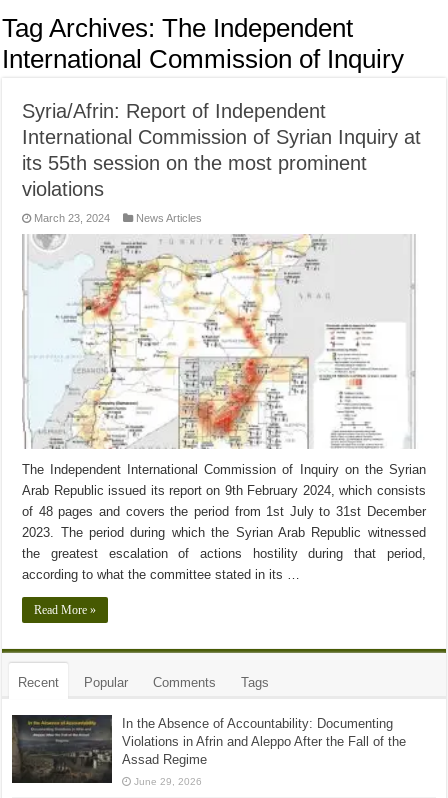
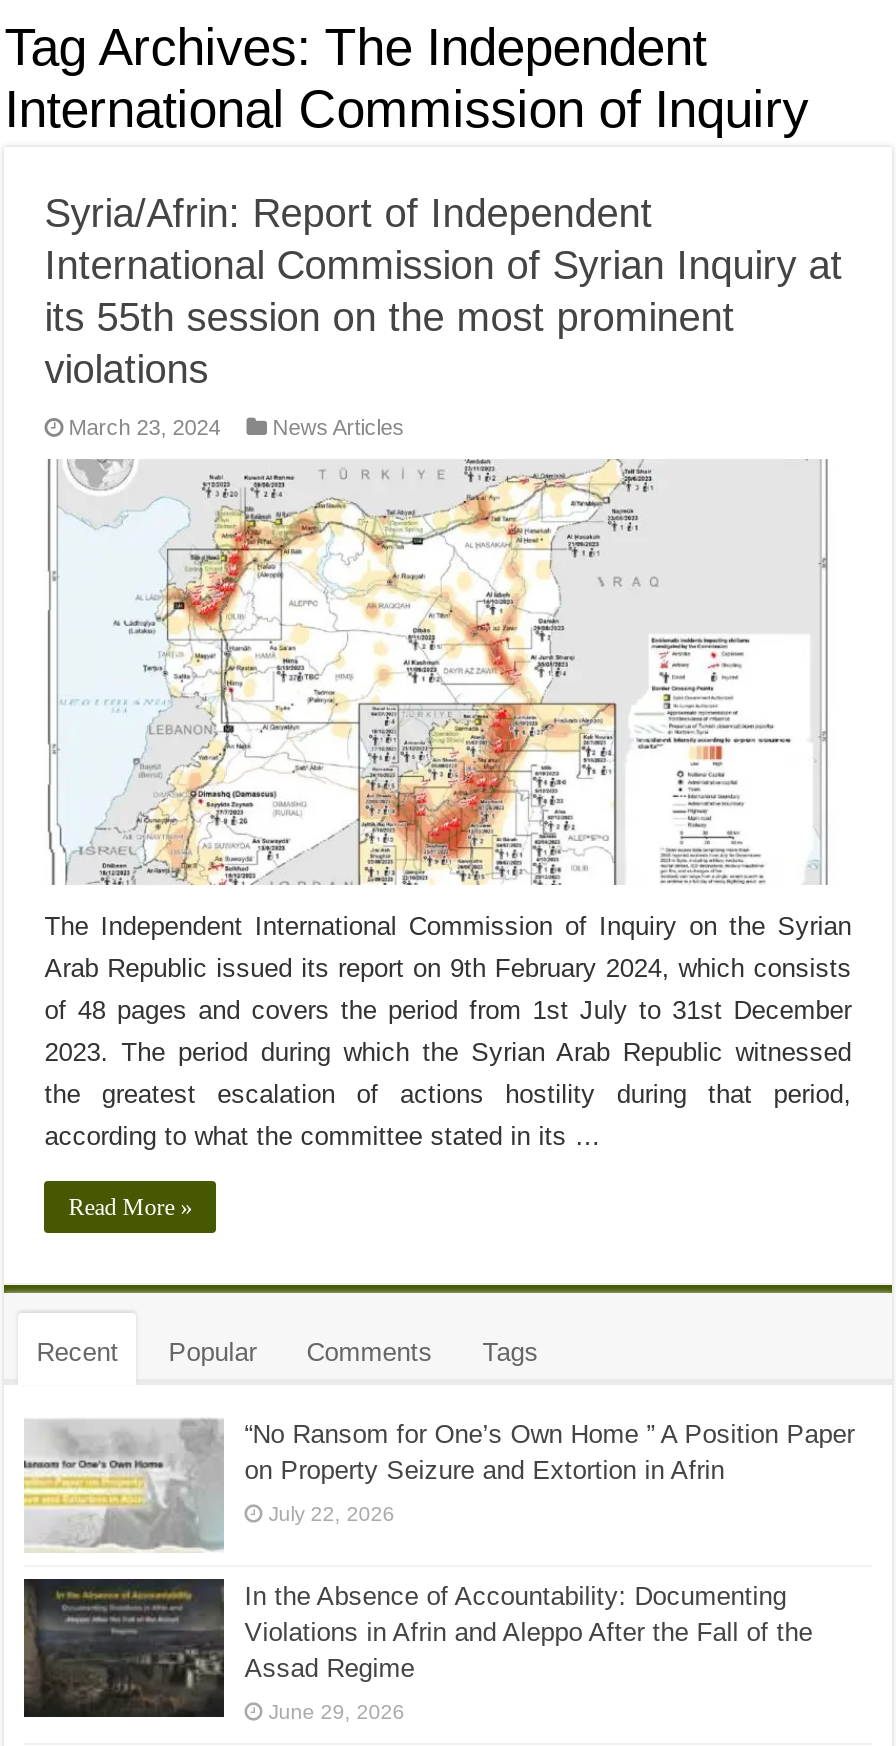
+ [image]
+ “No Ransom for One’s Own Home ” A Position Paper
+ on Property Seizure and Extortion in Afrin
+ July 22, 2026
